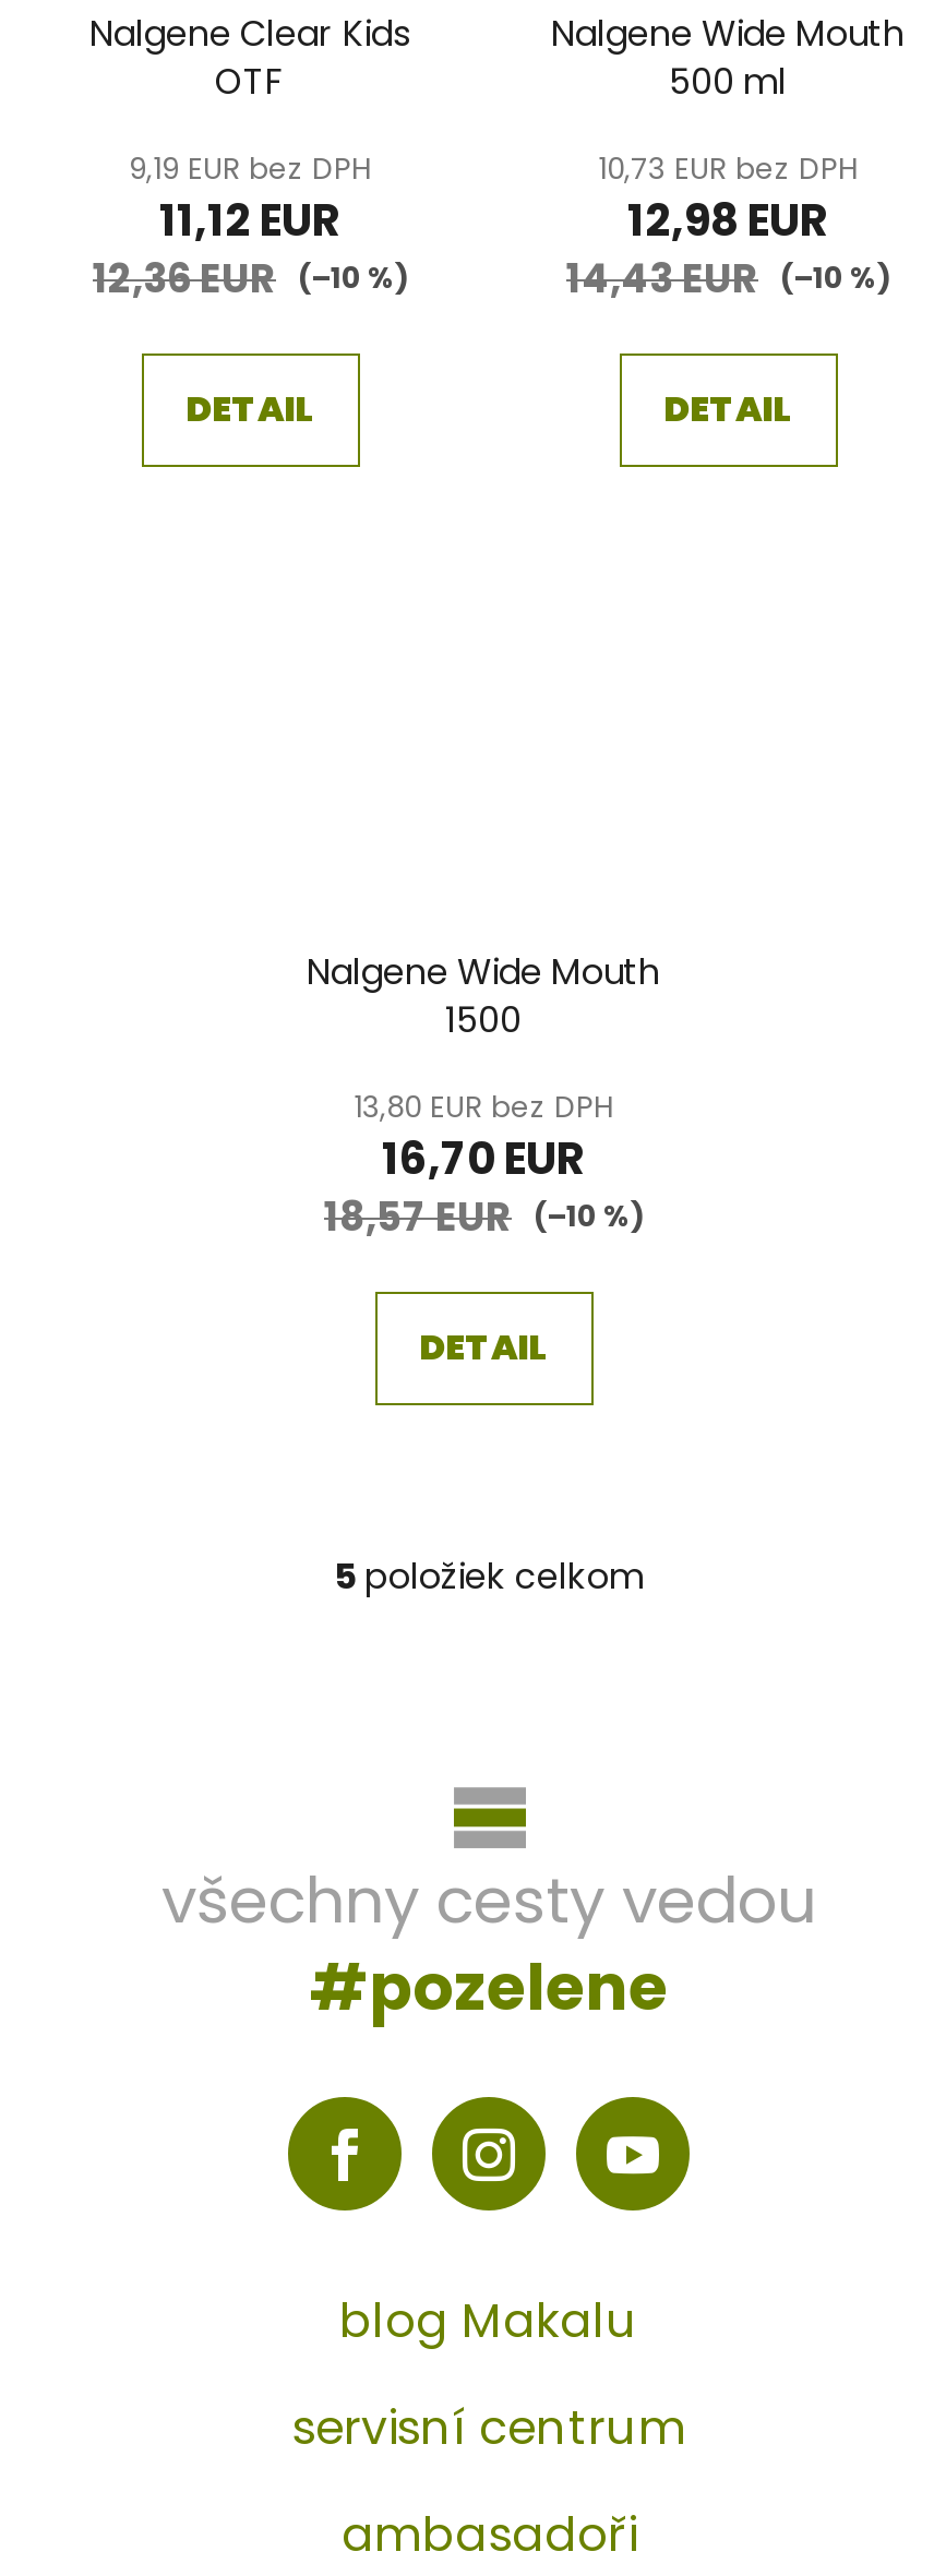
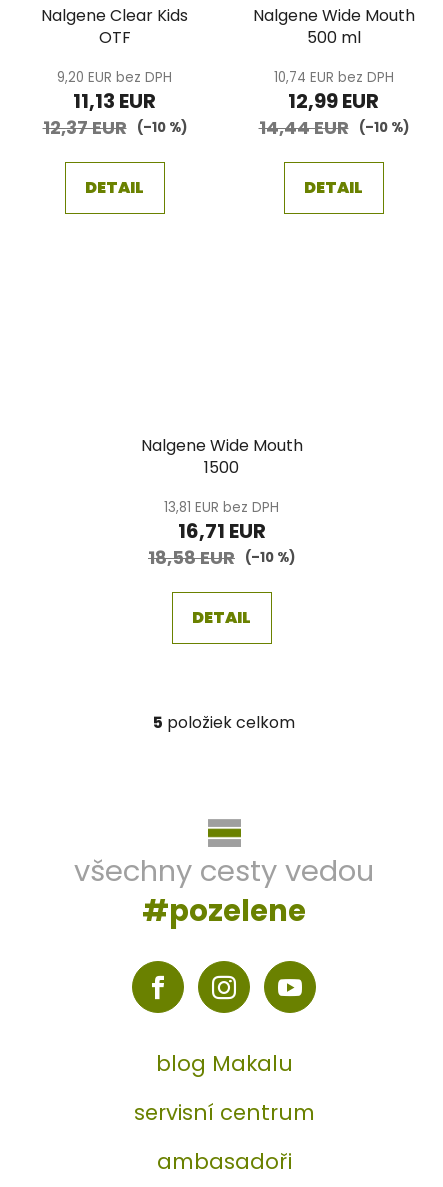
- 9,19 EUR bez DPH
+ 9,20 EUR bez DPH

- 10,73 EUR bez DPH
+ 10,74 EUR bez DPH

- 11,12 EUR
+ 11,13 EUR

- 12,98 EUR
+ 12,99 EUR

- 12,36 EUR (–10 %)
+ 12,37 EUR (–10 %)

- 14,43 EUR (–10 %)
+ 14,44 EUR (–10 %)

- 13,80 EUR bez DPH
+ 13,81 EUR bez DPH

- 16,70 EUR
+ 16,71 EUR

- 18,57 EUR (–10 %)
+ 18,58 EUR (–10 %)
